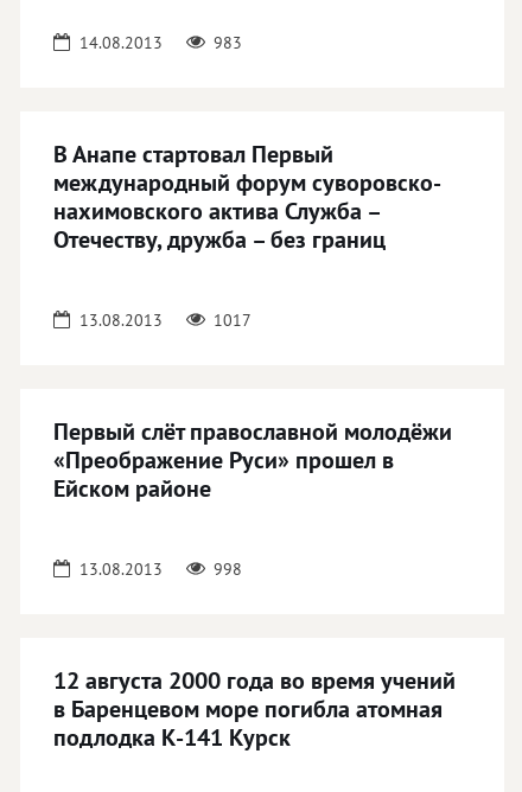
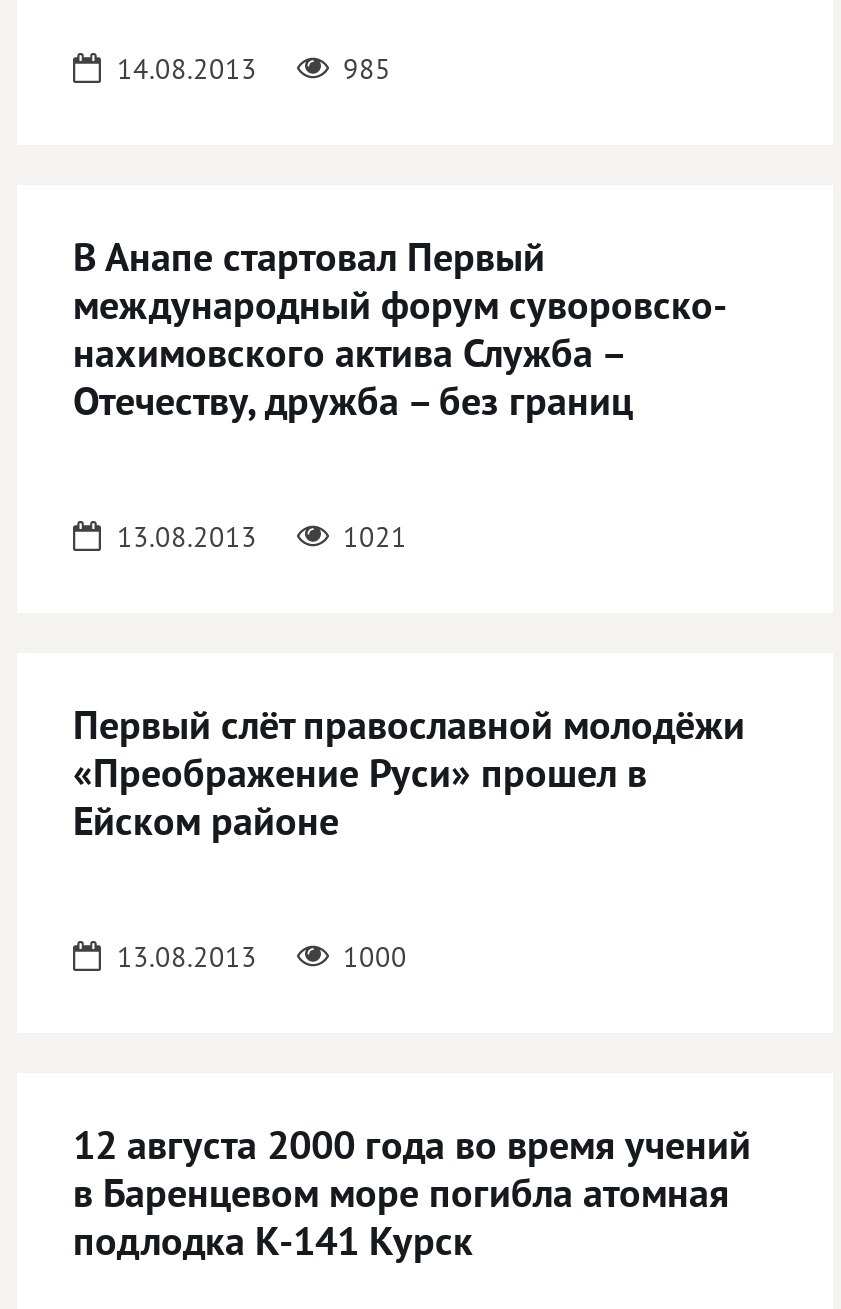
- 983
+ 985

- 1017
+ 1021

- 998
+ 1000
